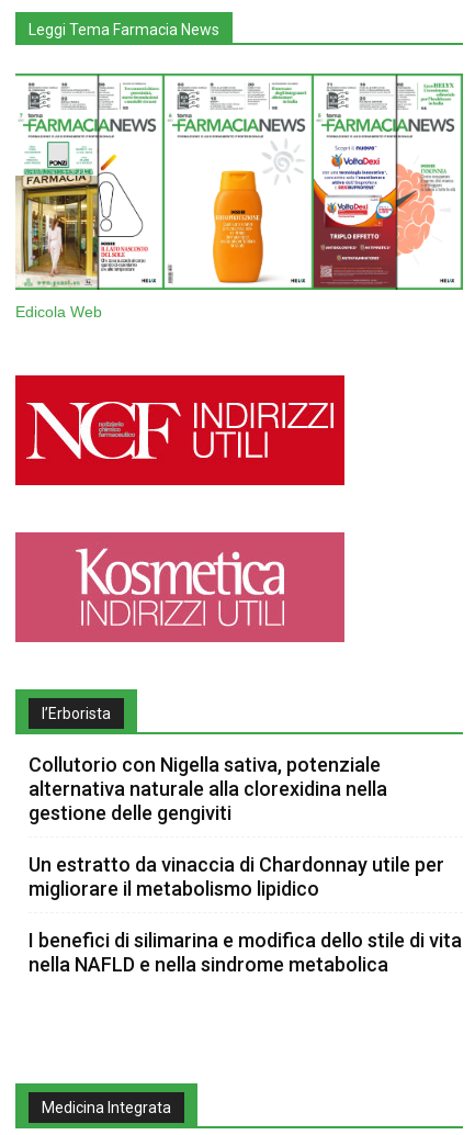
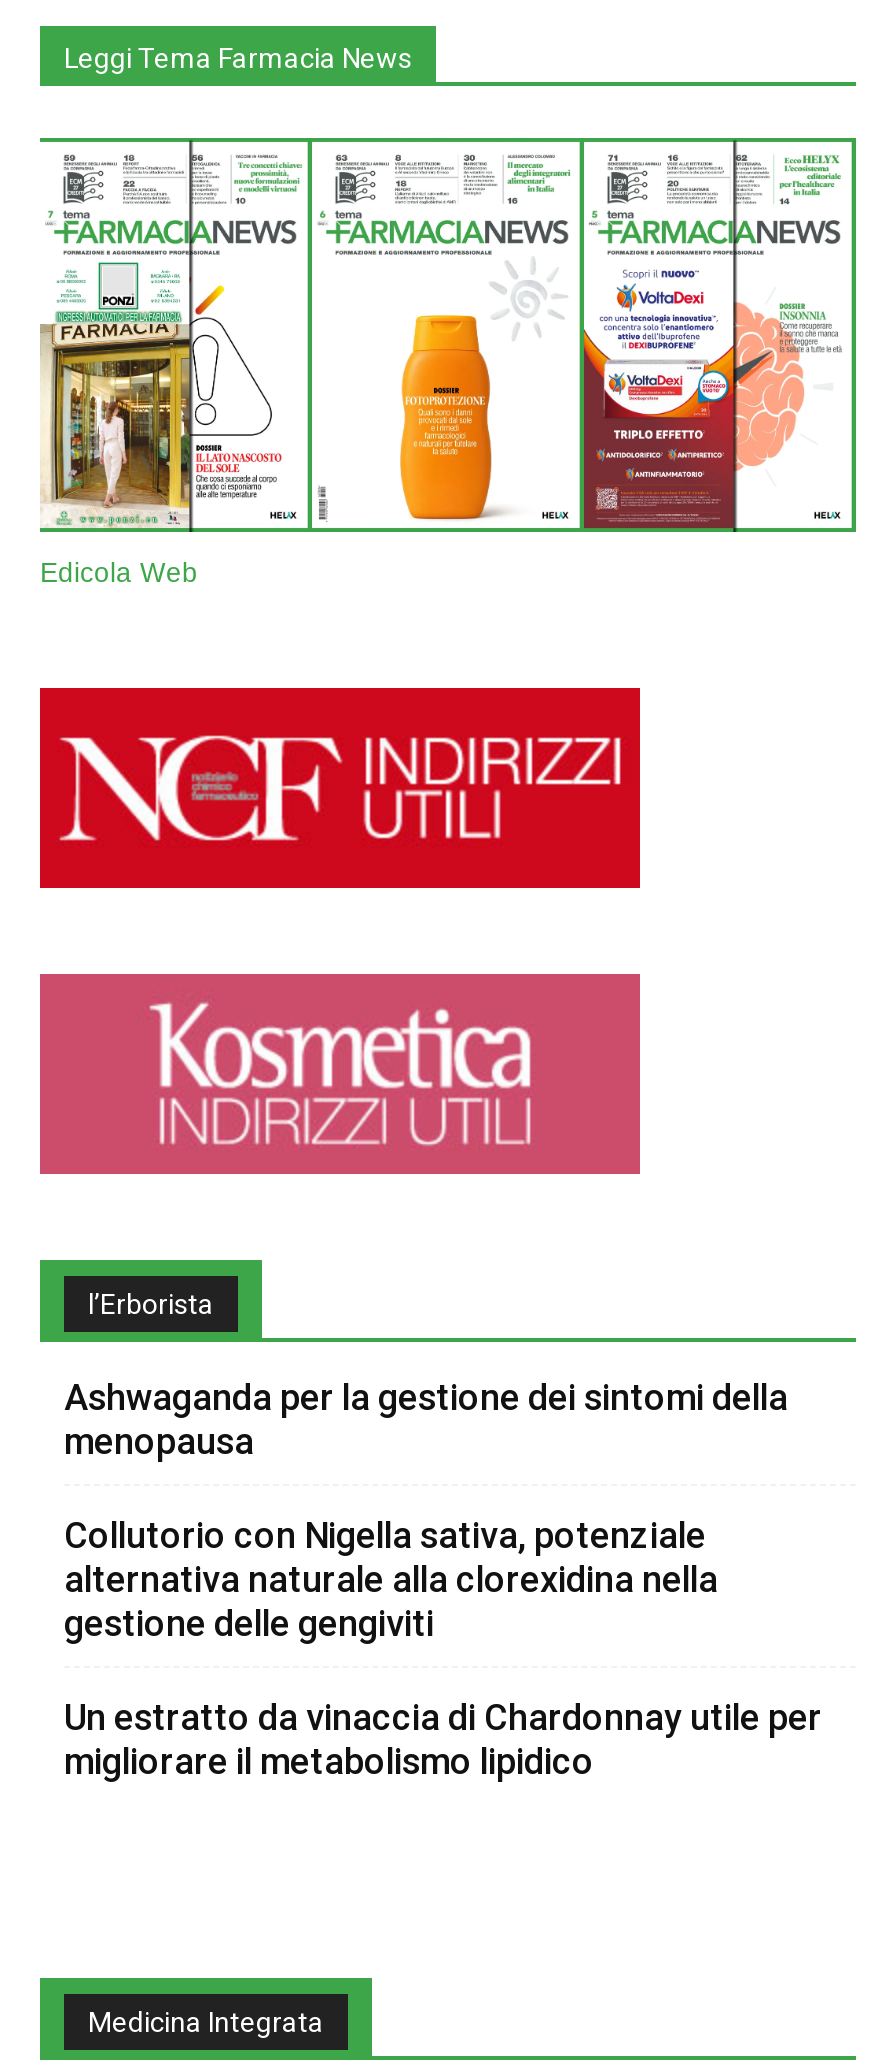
+ Ashwaganda per la gestione dei sintomi della
+ menopausa

moved down: Collutorio con Nigella sativa, potenziale | alternativa naturale alla clorexidina nella | gestione delle gengiviti | Un estratto da vinaccia di Chardonnay utile per | migliorare il metabolismo lipidico

- I benefici di silimarina e modifica dello stile di vita
- nella NAFLD e nella sindrome metabolica
